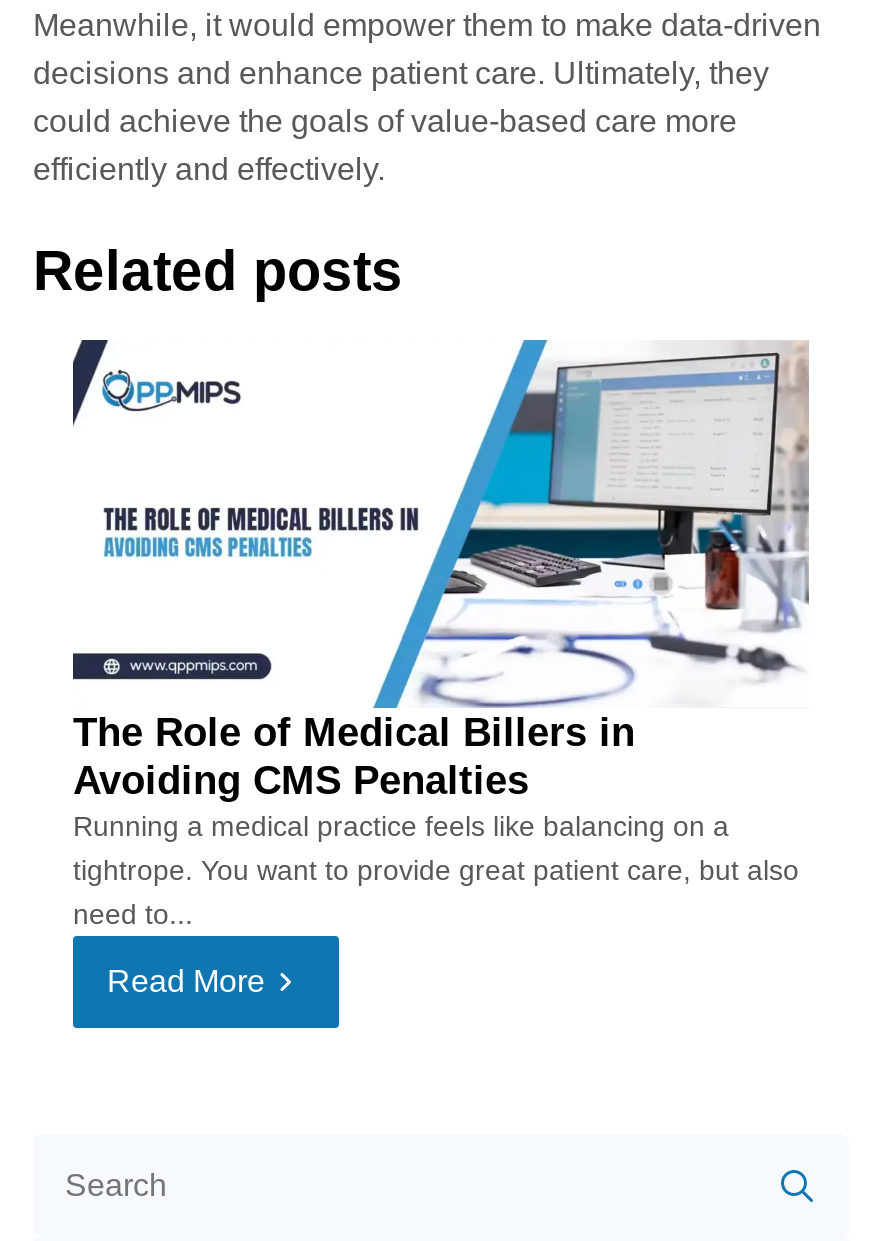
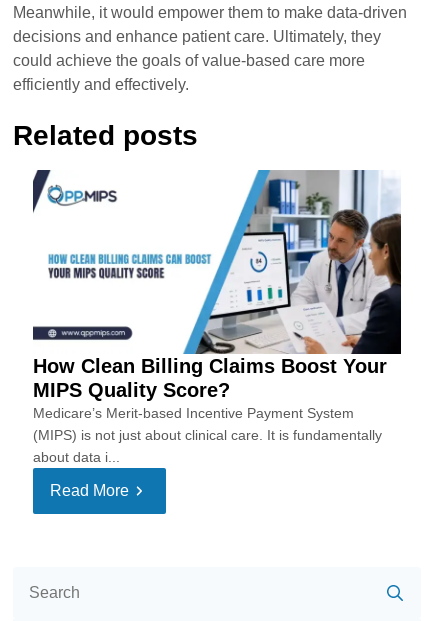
- [image]
- The Role of Medical Billers in
- Avoiding CMS Penalties
- Running a medical practice feels like balancing on a
- tightrope. You want to provide great patient care, but also
- need to...
+ [image]
+ How Clean Billing Claims Boost Your
+ MIPS Quality Score?
+ Medicare’s Merit-based Incentive Payment System
+ (MIPS) is not just about clinical care. It is fundamentally
+ about data i...
